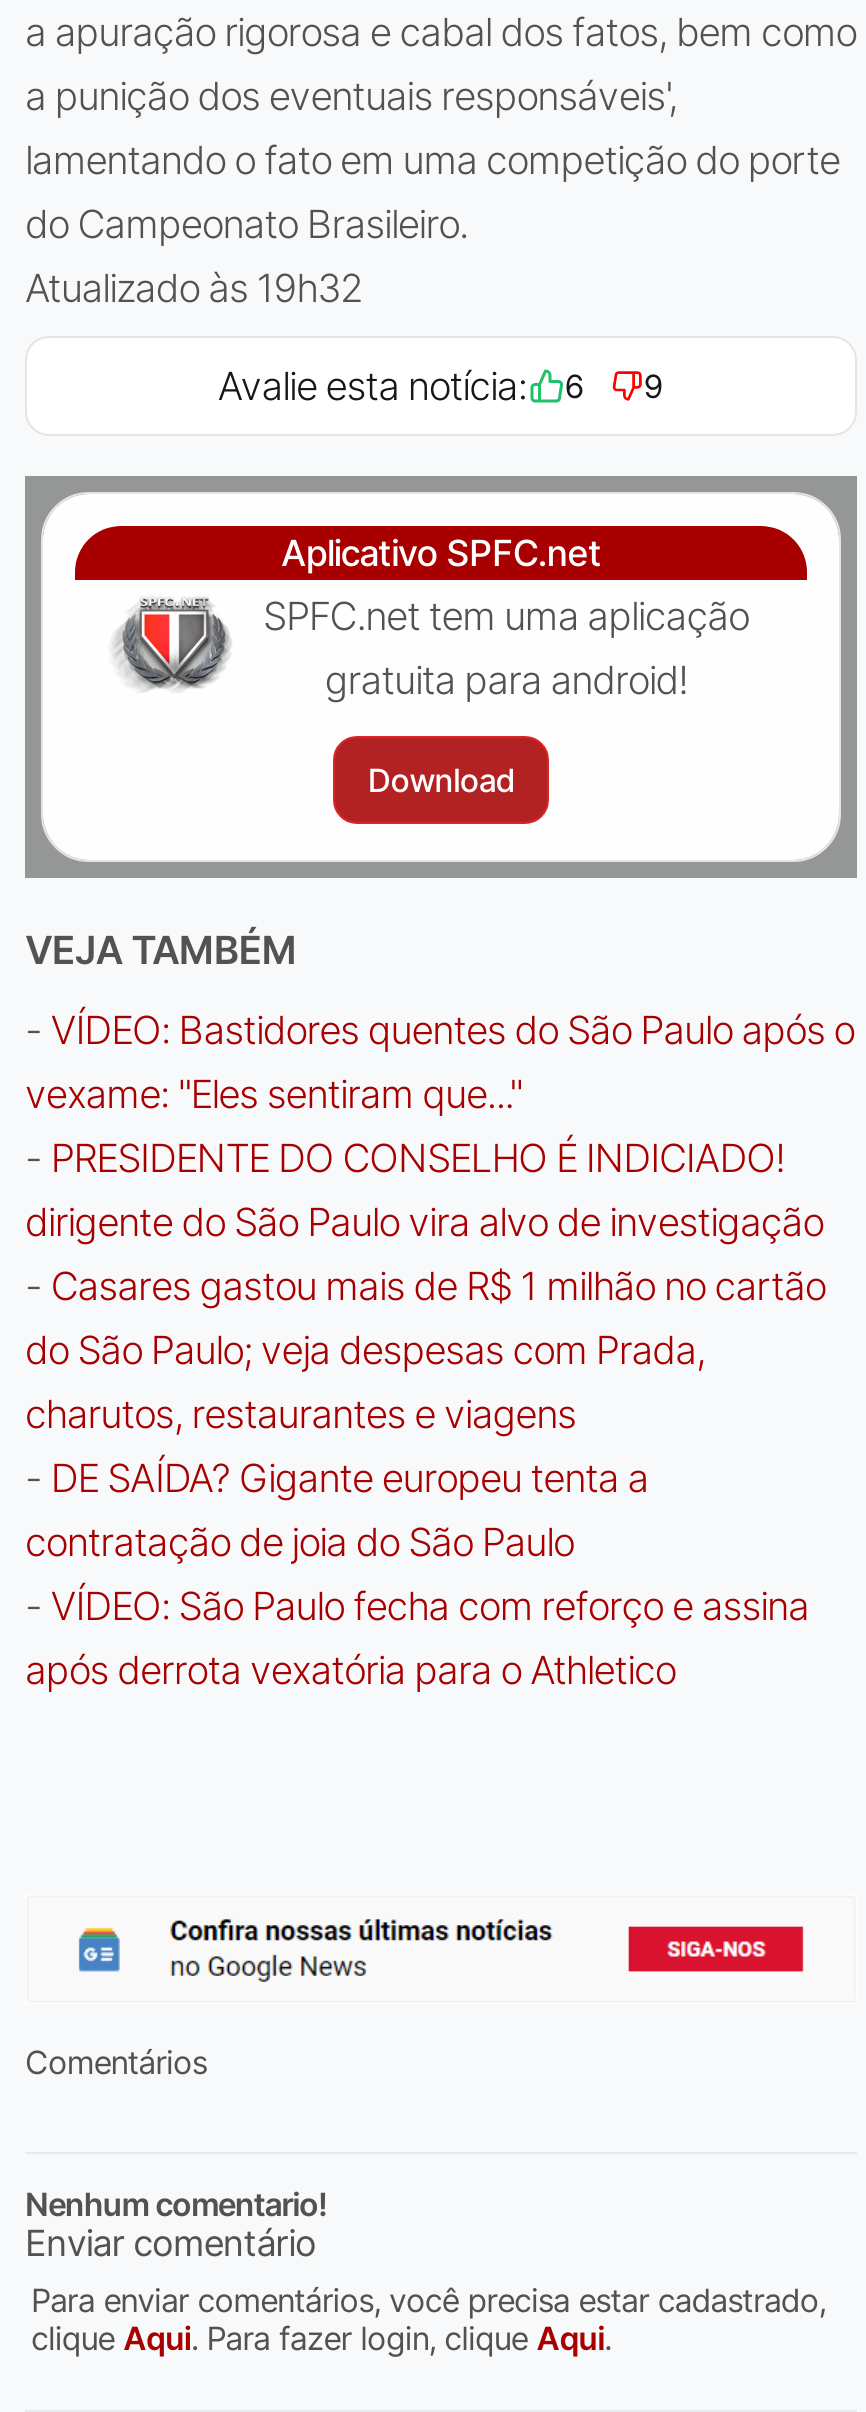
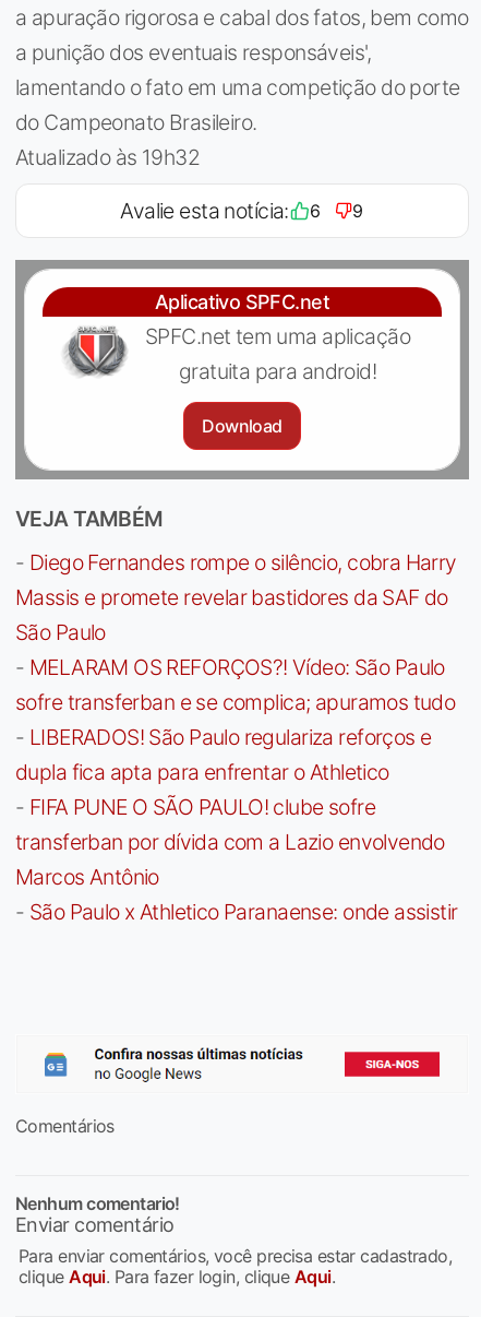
- - VÍDEO: Bastidores quentes do São Paulo após o
- vexame: "Eles sentiram que..."
- - PRESIDENTE DO CONSELHO É INDICIADO!
- dirigente do São Paulo vira alvo de investigação
- - Casares gastou mais de R$ 1 milhão no cartão
- do São Paulo; veja despesas com Prada,
- charutos, restaurantes e viagens
- - DE SAÍDA? Gigante europeu tenta a
- contratação de joia do São Paulo
- - VÍDEO: São Paulo fecha com reforço e assina
- após derrota vexatória para o Athletico
+ - Diego Fernandes rompe o silêncio, cobra Harry
+ Massis e promete revelar bastidores da SAF do
+ São Paulo
+ - MELARAM OS REFORÇOS?! Vídeo: São Paulo
+ sofre transferban e se complica; apuramos tudo
+ - LIBERADOS! São Paulo regulariza reforços e
+ dupla fica apta para enfrentar o Athletico
+ - FIFA PUNE O SÃO PAULO! clube sofre
+ transferban por dívida com a Lazio envolvendo
+ Marcos Antônio
+ - São Paulo x Athletico Paranaense: onde assistir
